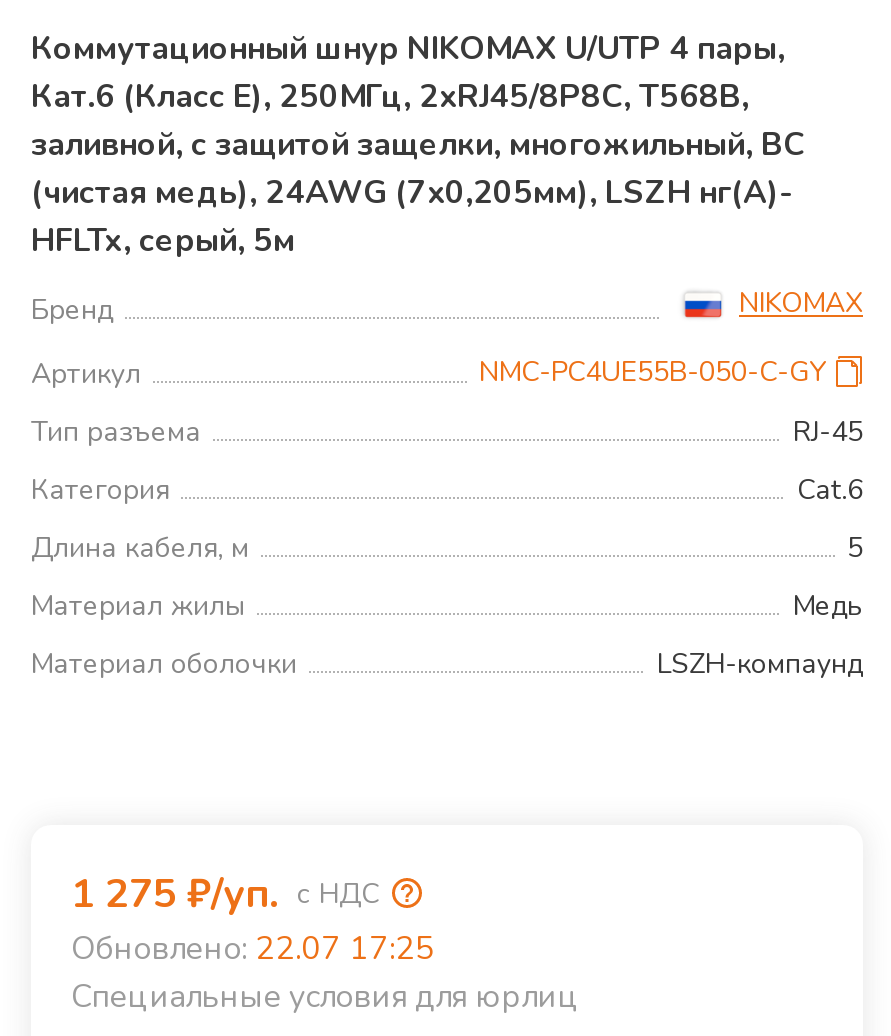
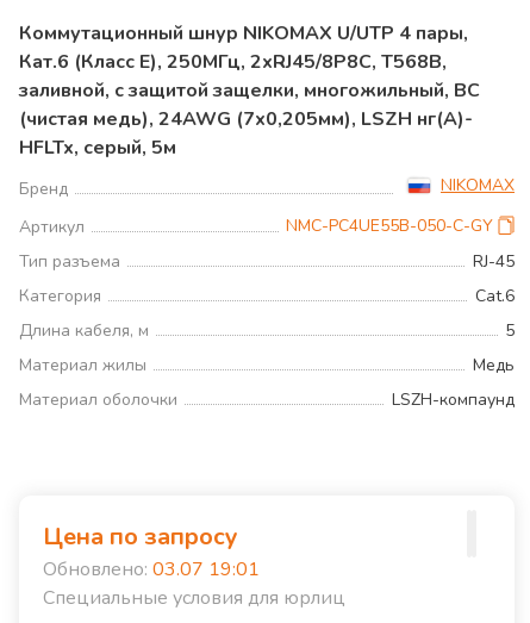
- 1 275 ₽/уп. с НДС
- Обновлено: 22.07 17:25
+ Цена по запросу
+ Обновлено: 03.07 19:01
